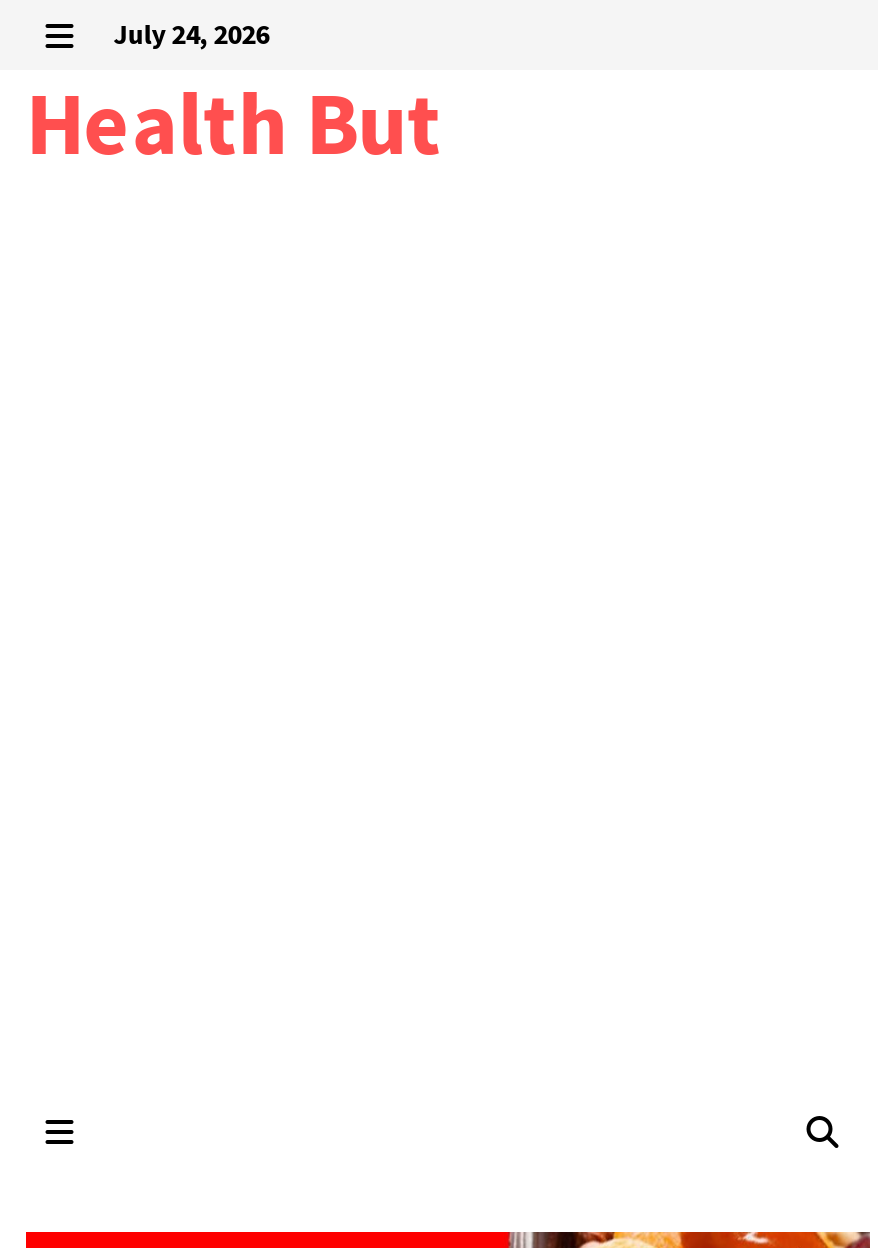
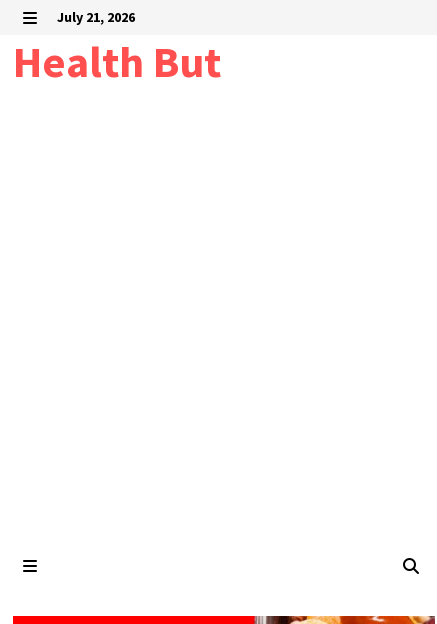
- July 24, 2026
+ July 21, 2026
